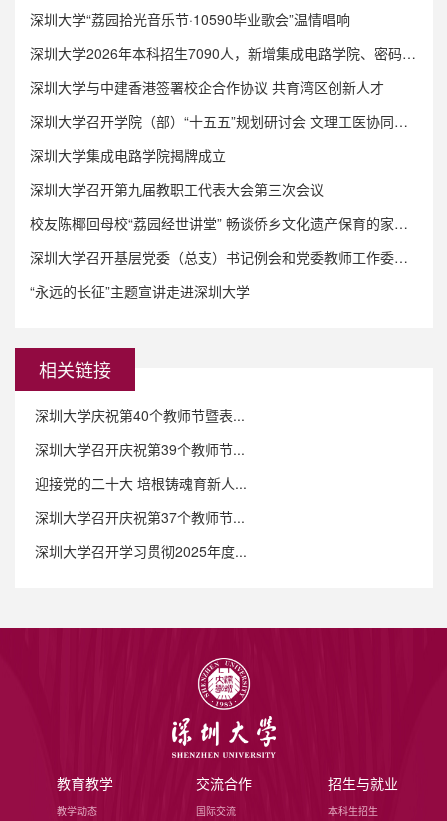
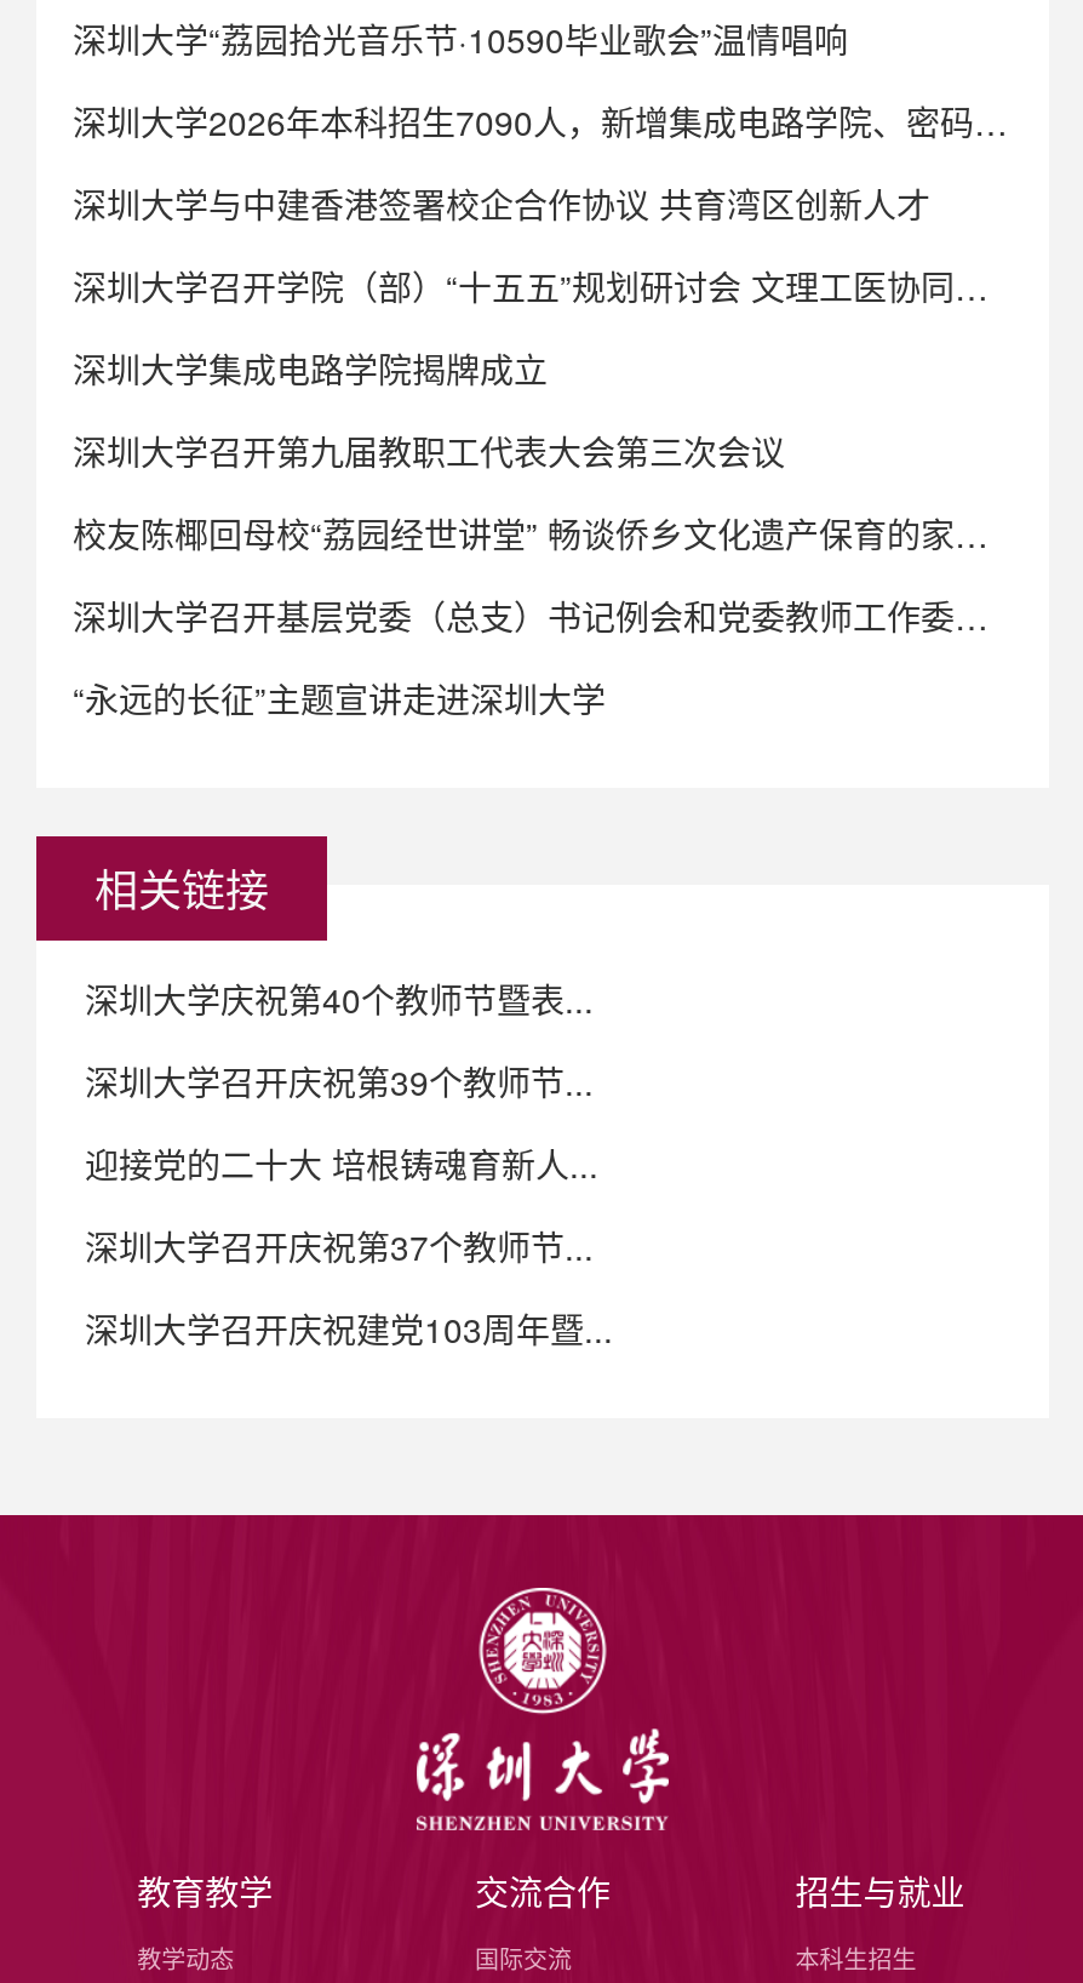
- 深圳大学召开学习贯彻2025年度...
+ 深圳大学召开庆祝建党103周年暨...
